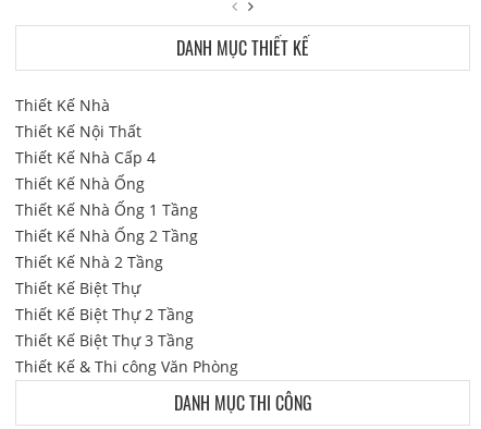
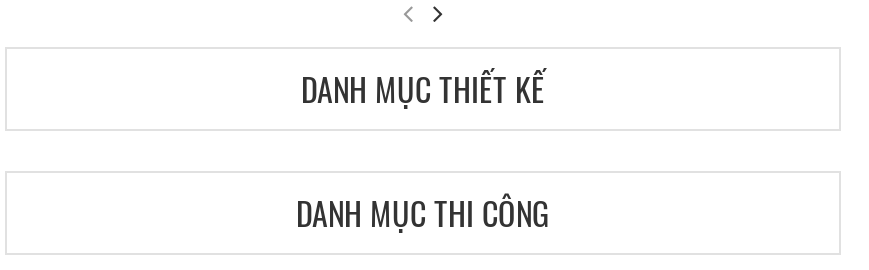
- Thiết Kế Nhà
- Thiết Kế Nội Thất
- Thiết Kế Nhà Cấp 4
- Thiết Kế Nhà Ống
- Thiết Kế Nhà Ống 1 Tầng
- Thiết Kế Nhà Ống 2 Tầng
- Thiết Kế Nhà 2 Tầng
- Thiết Kế Biệt Thự
- Thiết Kế Biệt Thự 2 Tầng
- Thiết Kế Biệt Thự 3 Tầng
- Thiết Kế & Thi công Văn Phòng
